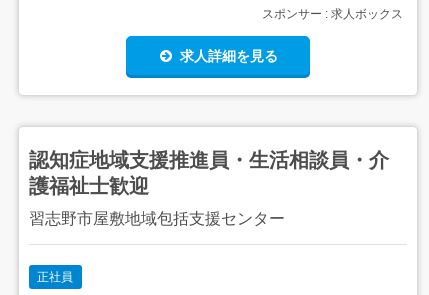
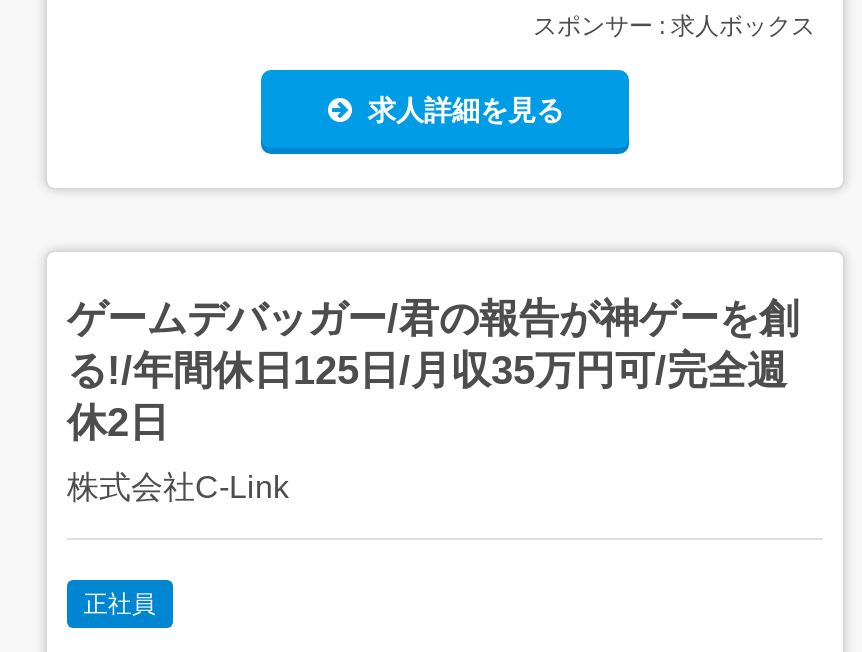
- 認知症地域支援推進員・生活相談員・介
- 護福祉士歓迎
+ ゲームデバッガー/君の報告が神ゲーを創
+ る!/年間休日125日/月収35万円可/完全週
+ 休2日

- 習志野市屋敷地域包括支援センター
+ 株式会社C-Link
